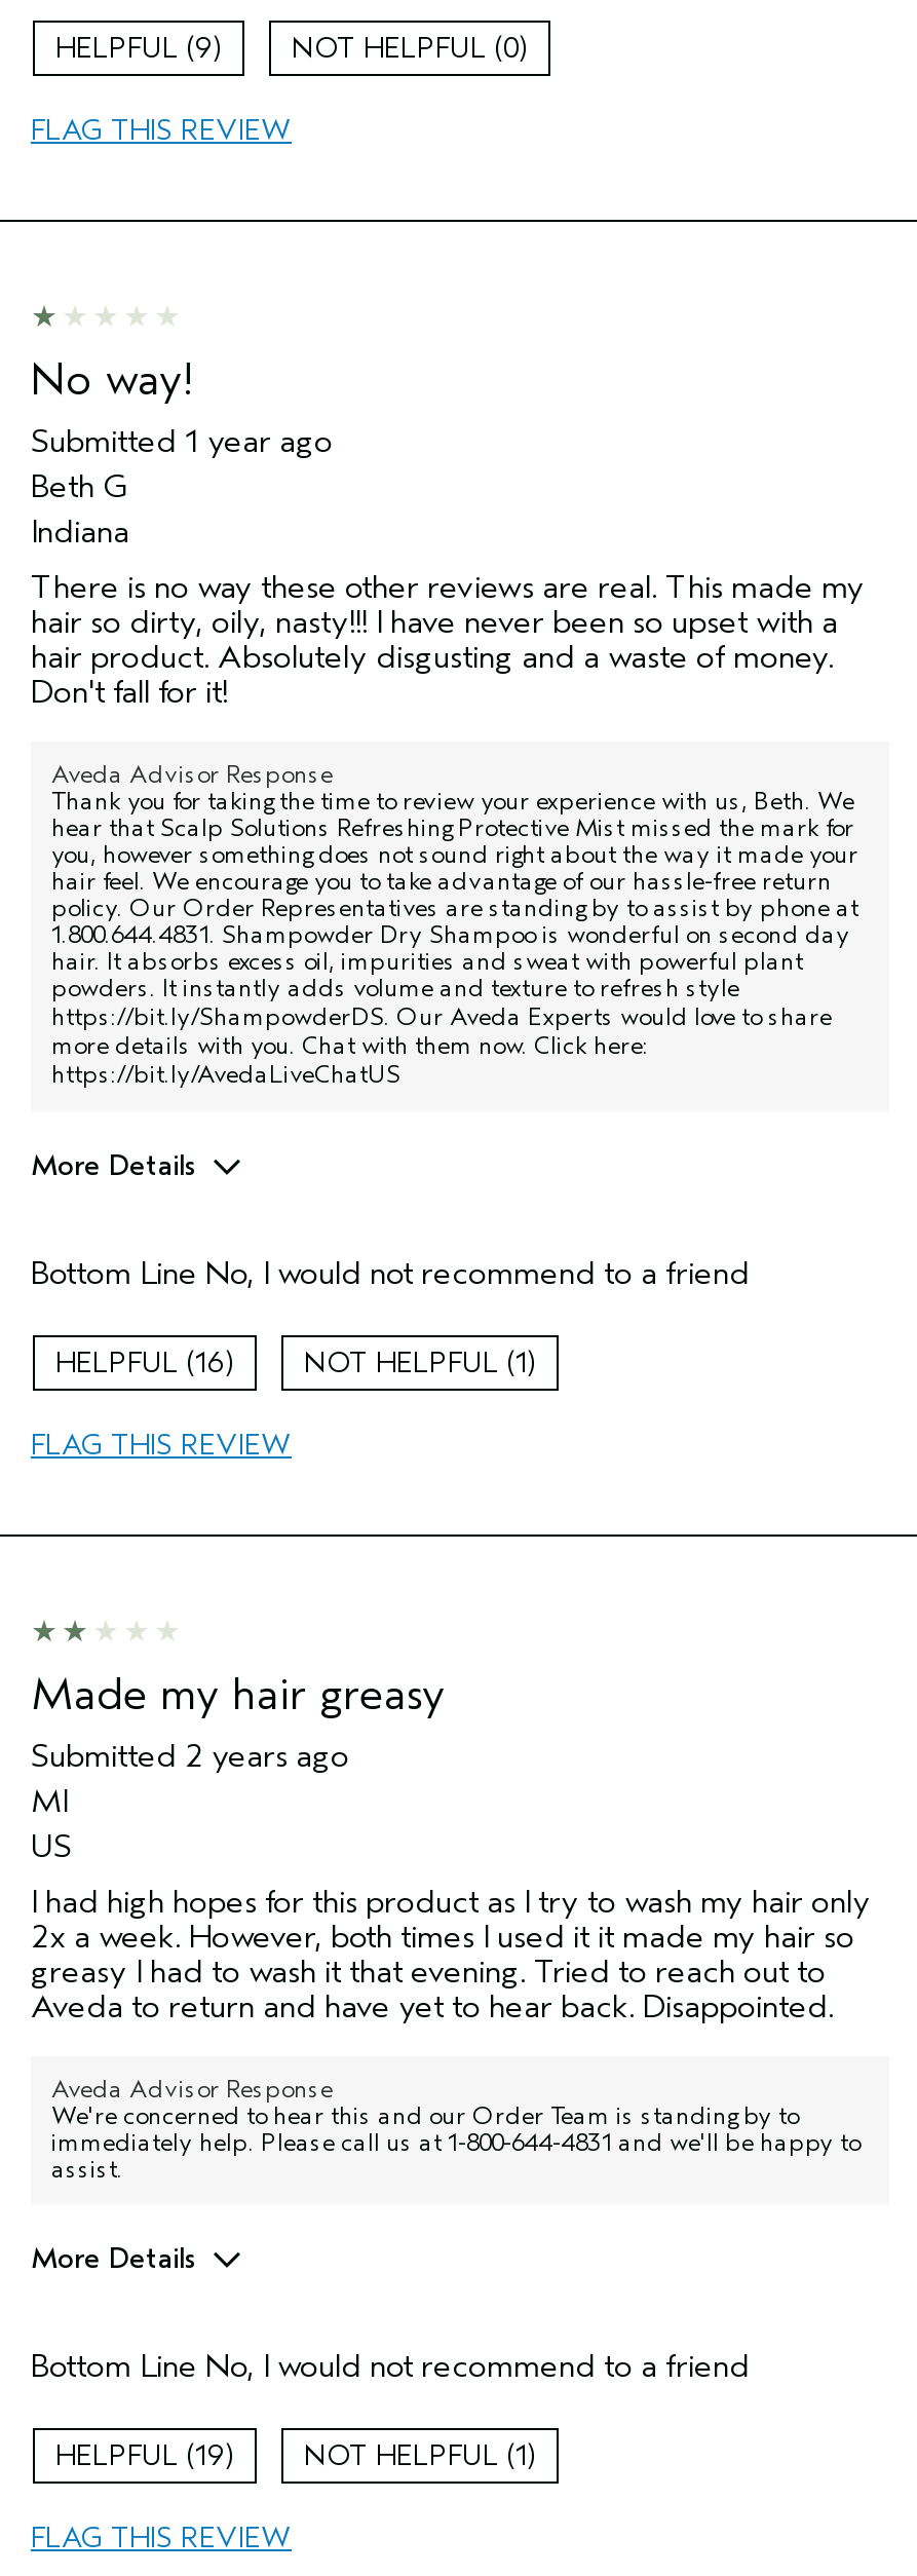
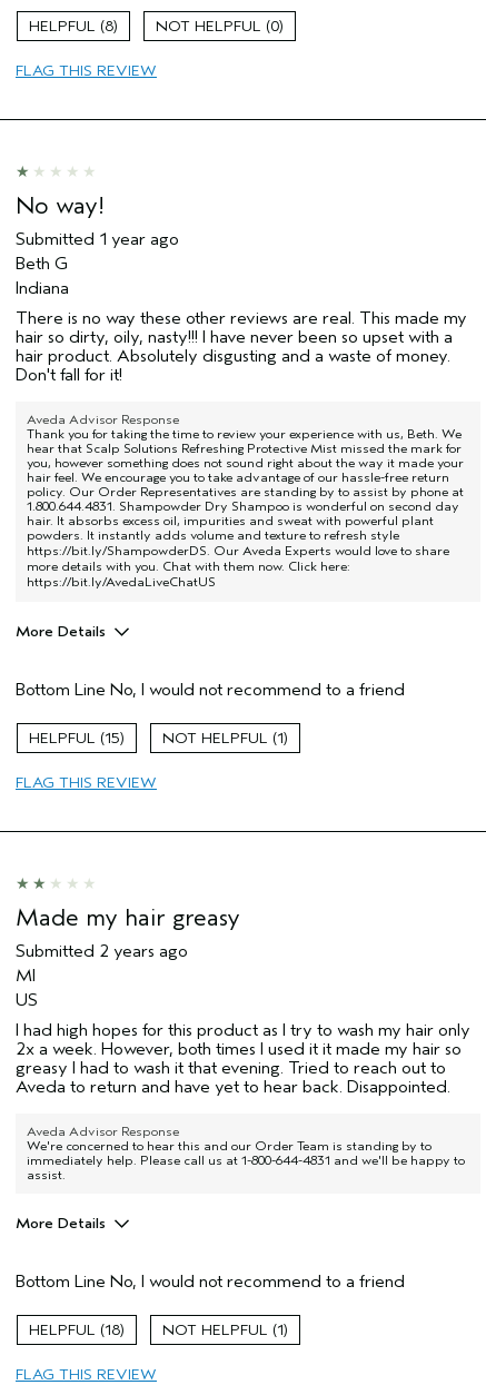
- 9
+ 8

- 16
+ 15

- 19
+ 18
